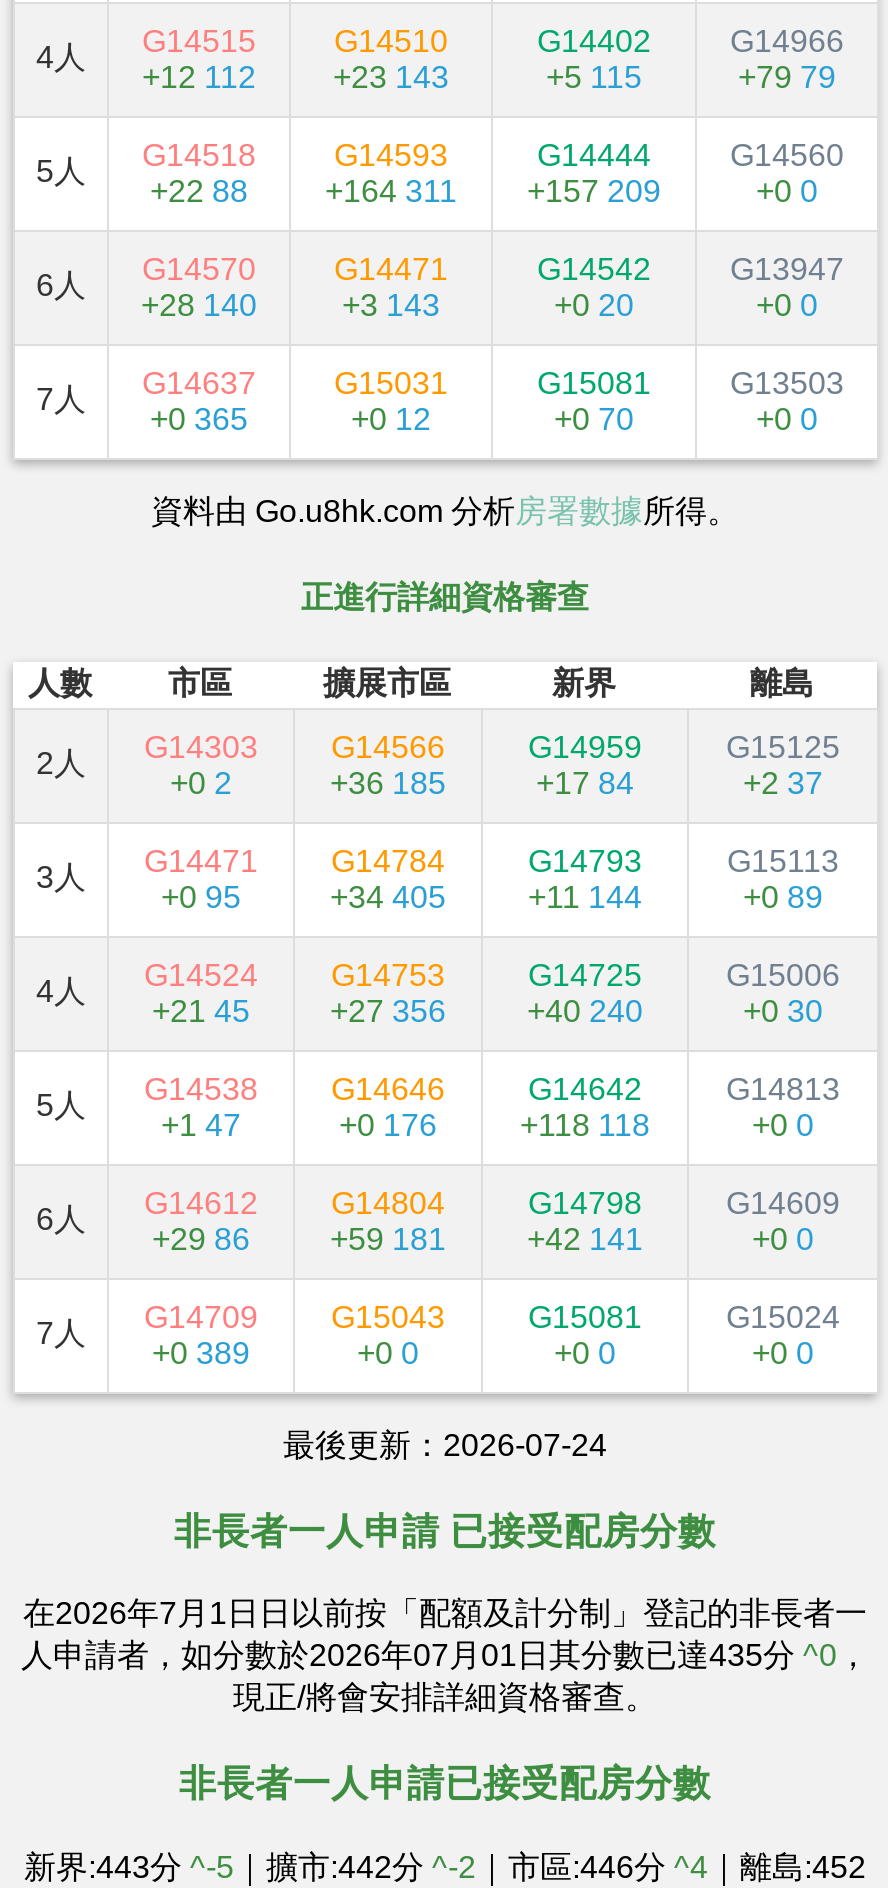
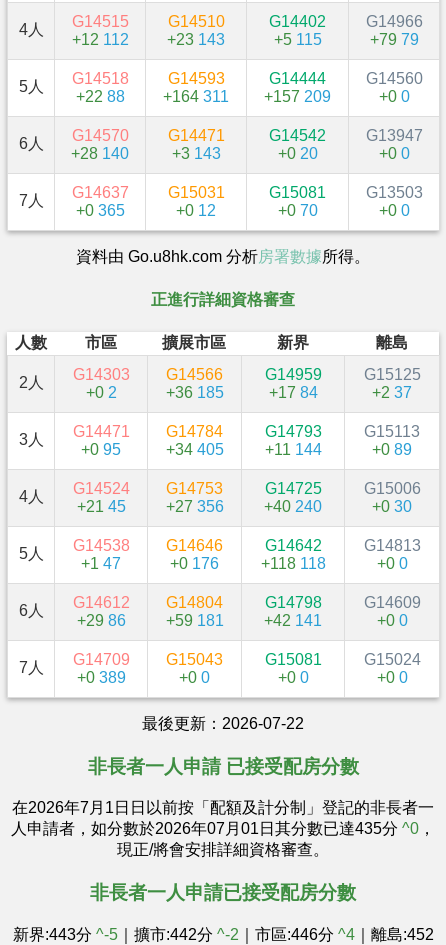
- 最後更新：2026-07-24
+ 最後更新：2026-07-22
